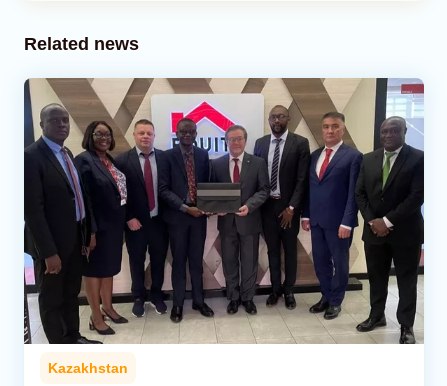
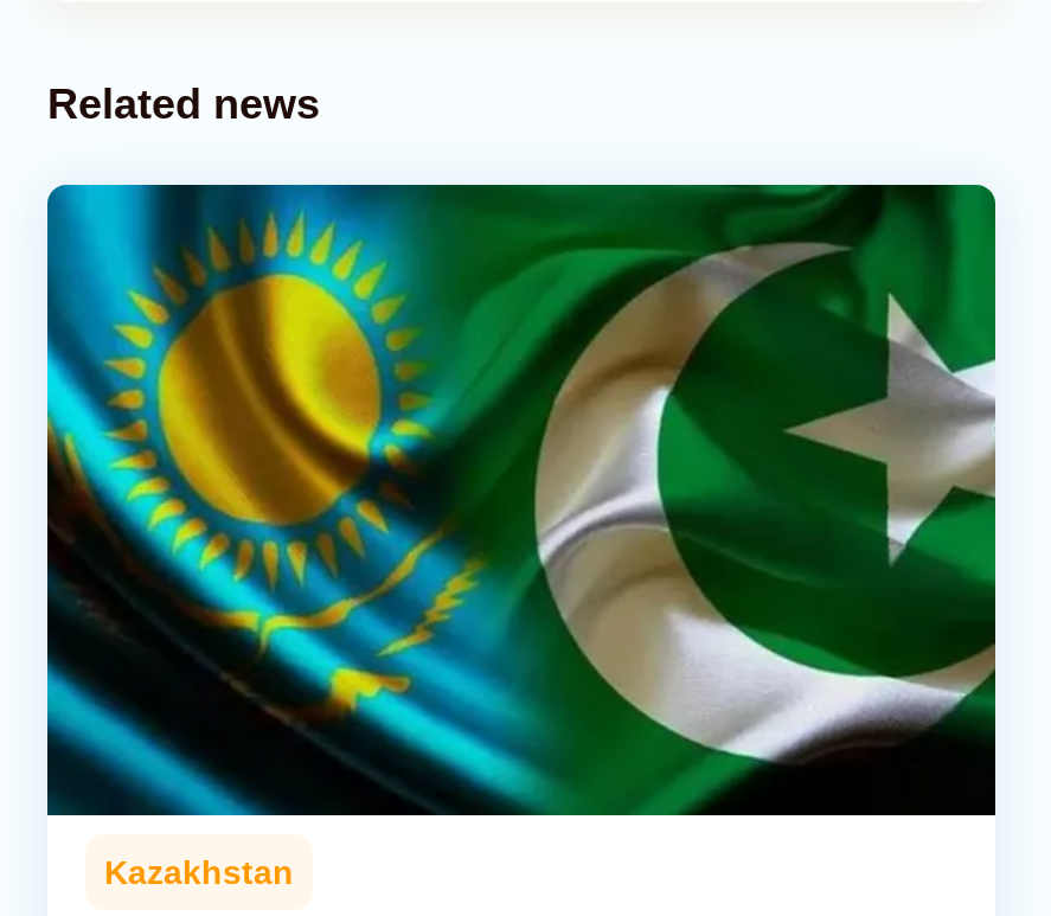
- [image]
+ [image]
